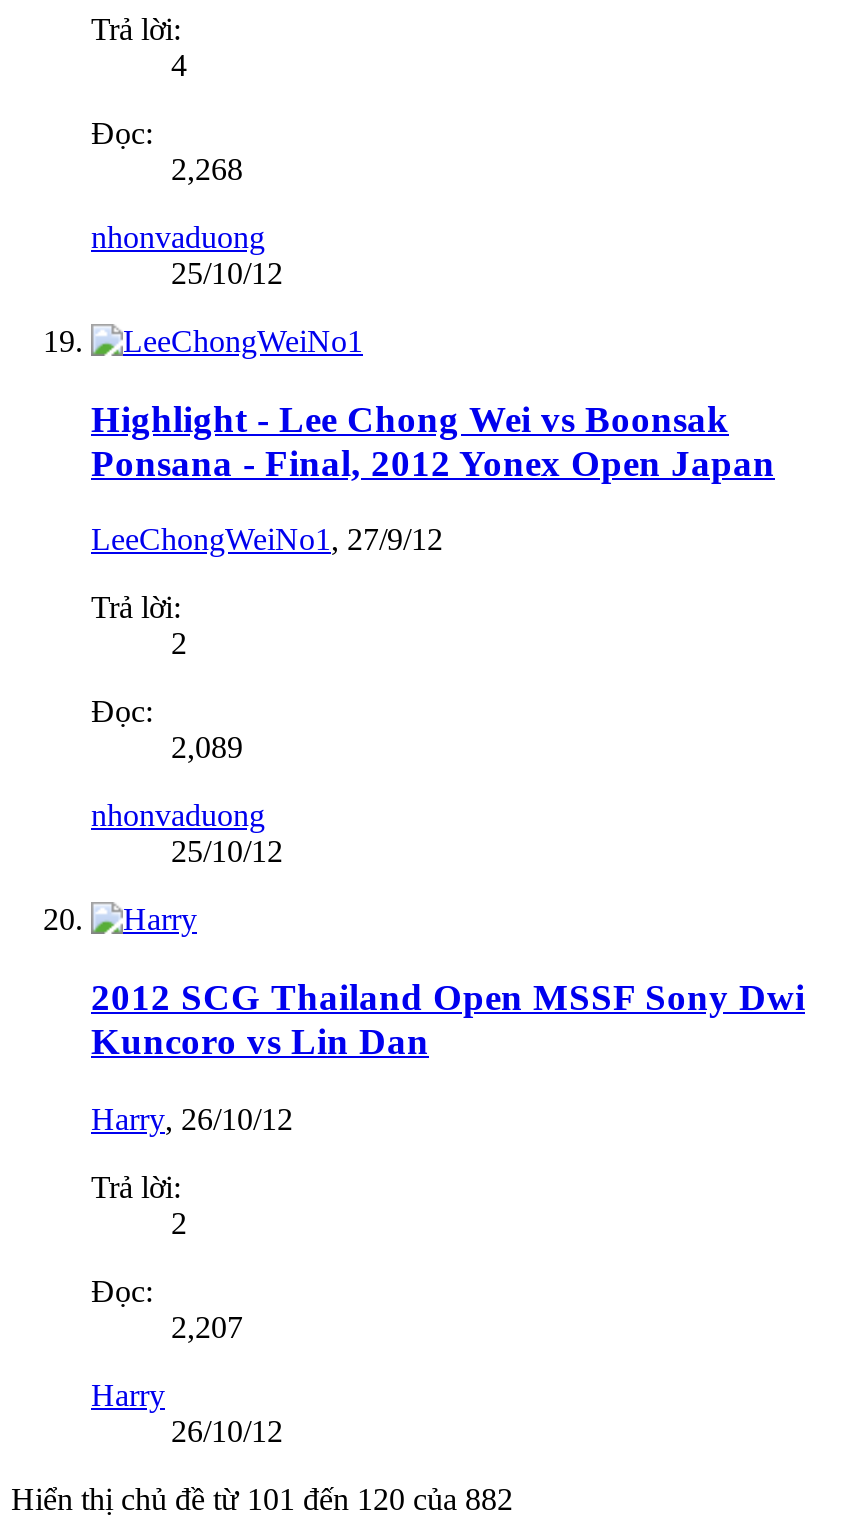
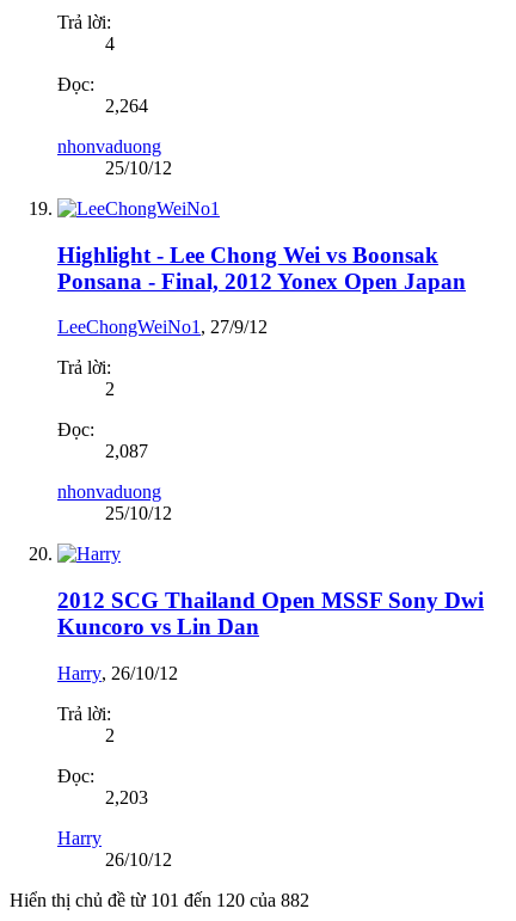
- 2,268
+ 2,264

- 2,089
+ 2,087

- 2,207
+ 2,203
